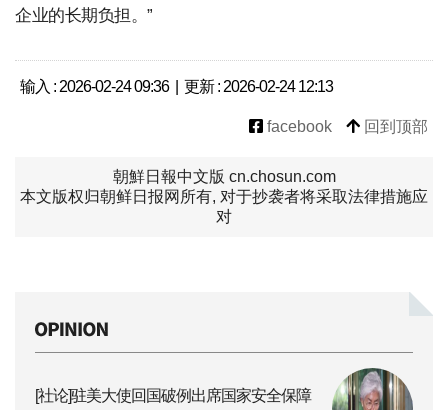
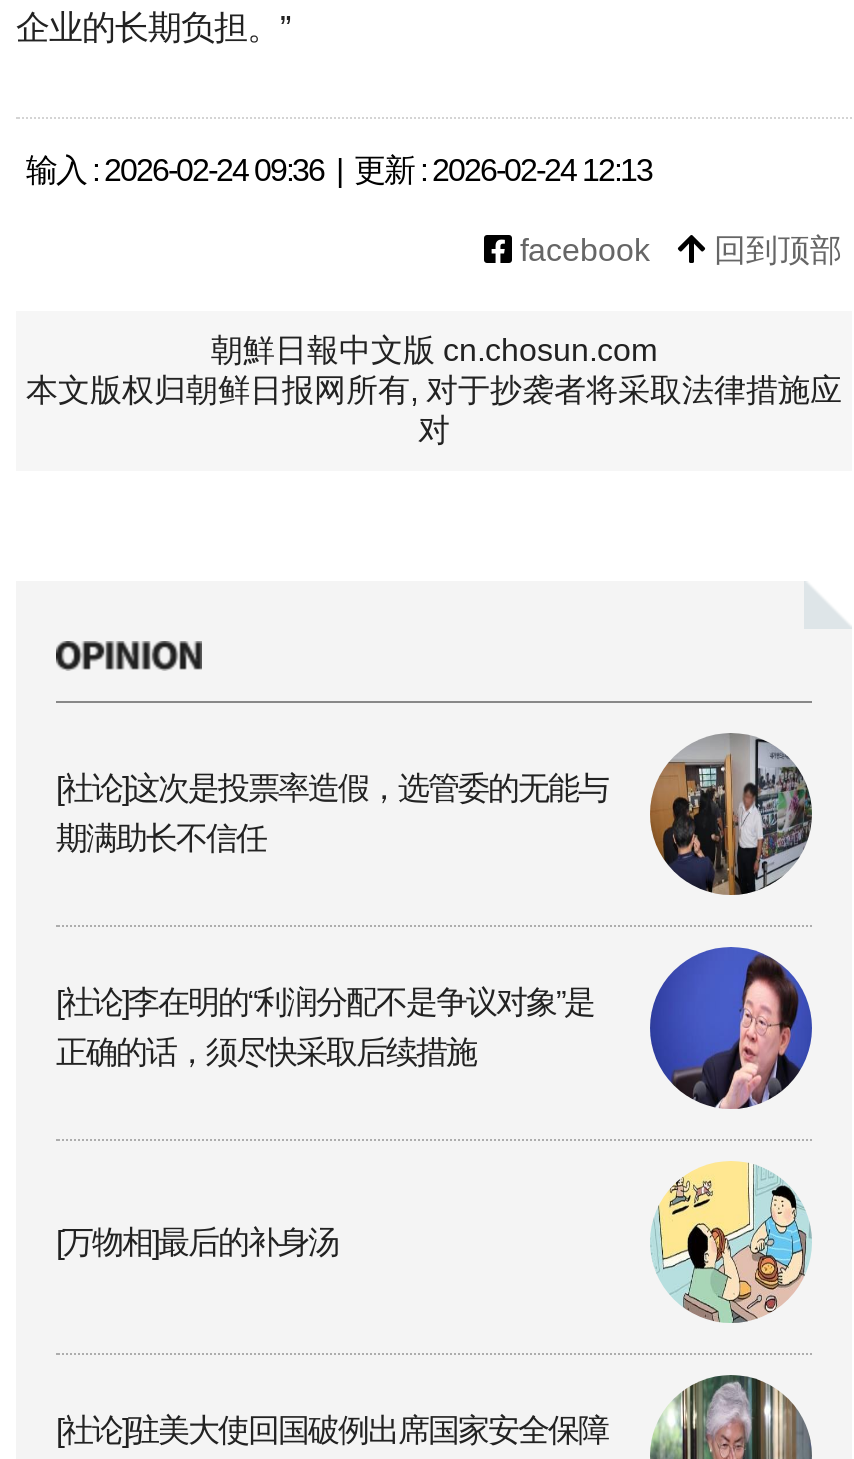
+ [image]
+ [社论]这次是投票率造假，选管委的无能与
+ 期满助长不信任

+ [image]
+ [社论]李在明的“利润分配不是争议对象”是
+ 正确的话，须尽快采取后续措施

+ [万物相]最后的补身汤

+ [image]
